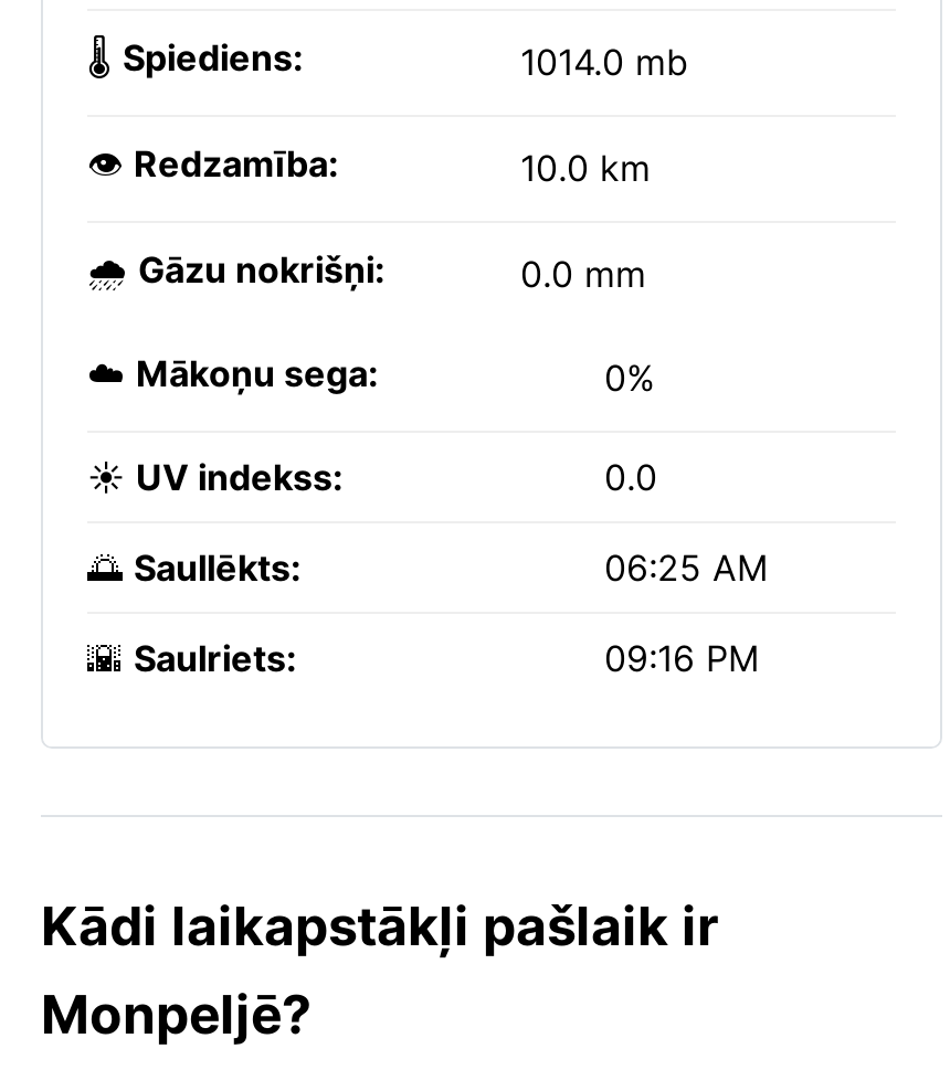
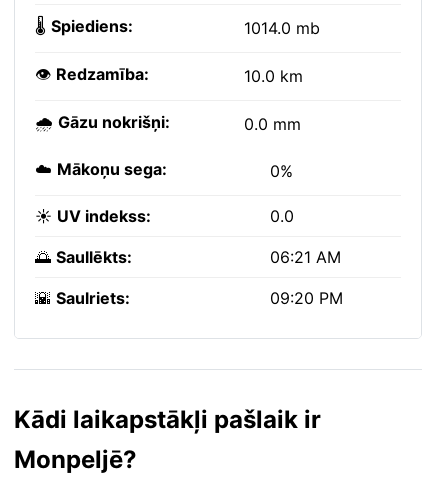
- 06:25 AM
+ 06:21 AM

- 09:16 PM
+ 09:20 PM
